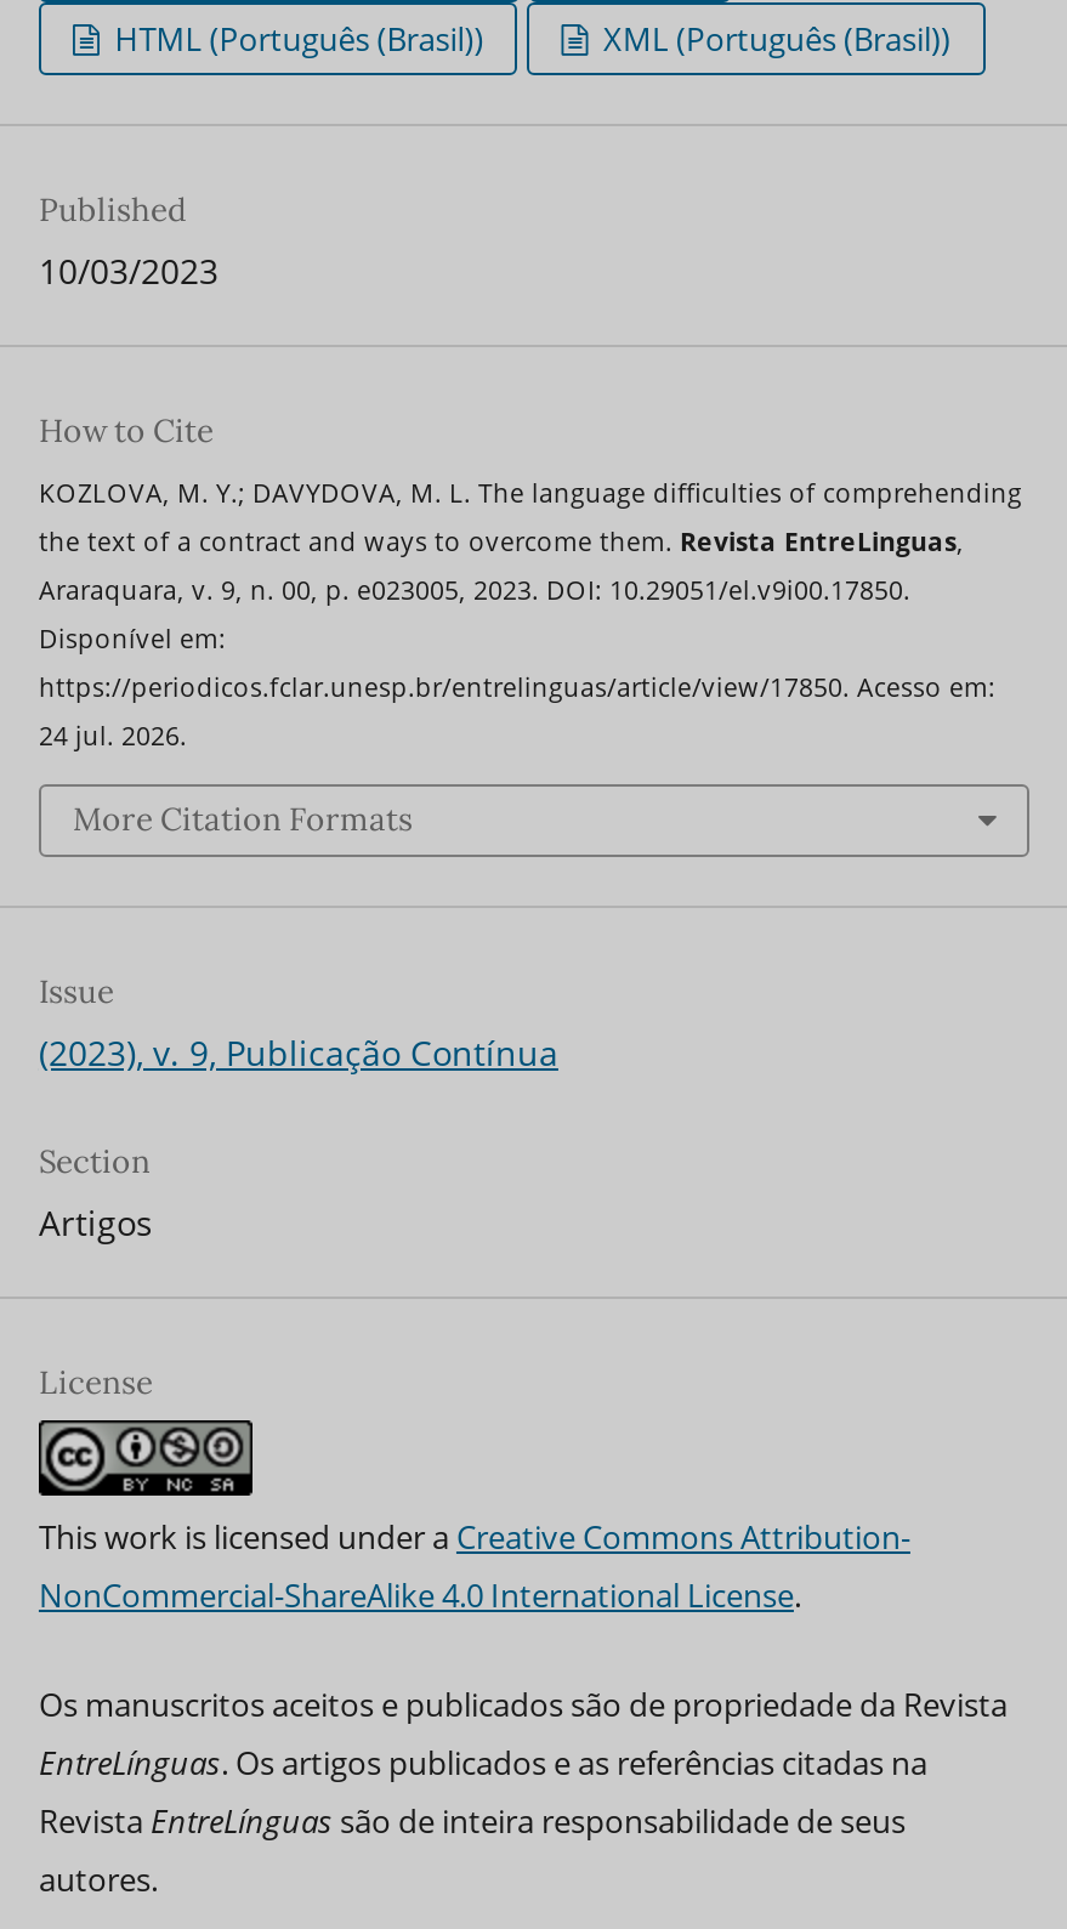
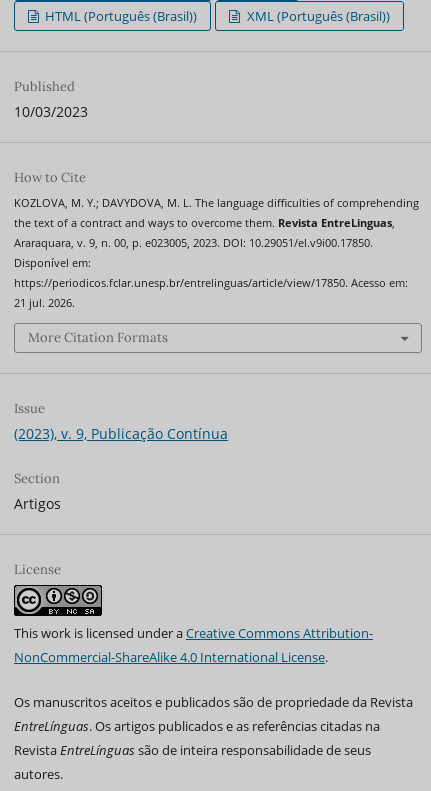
- 24 jul. 2026.
+ 21 jul. 2026.
